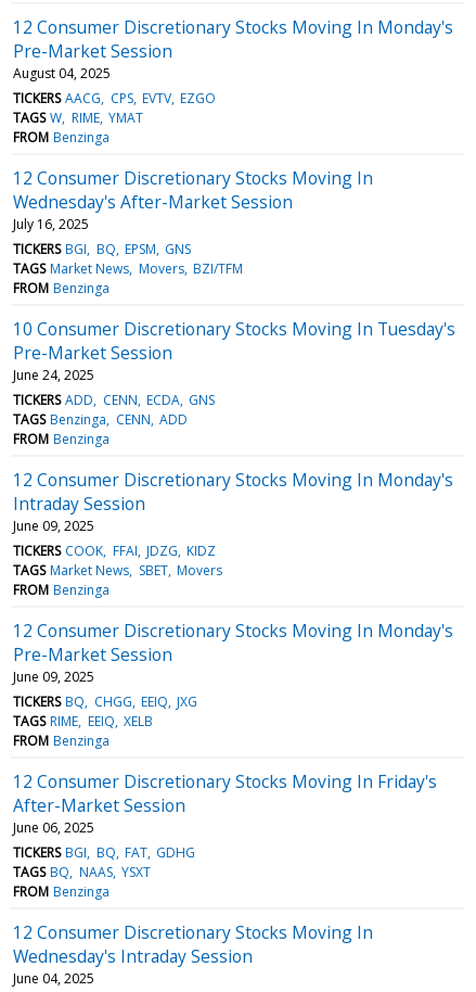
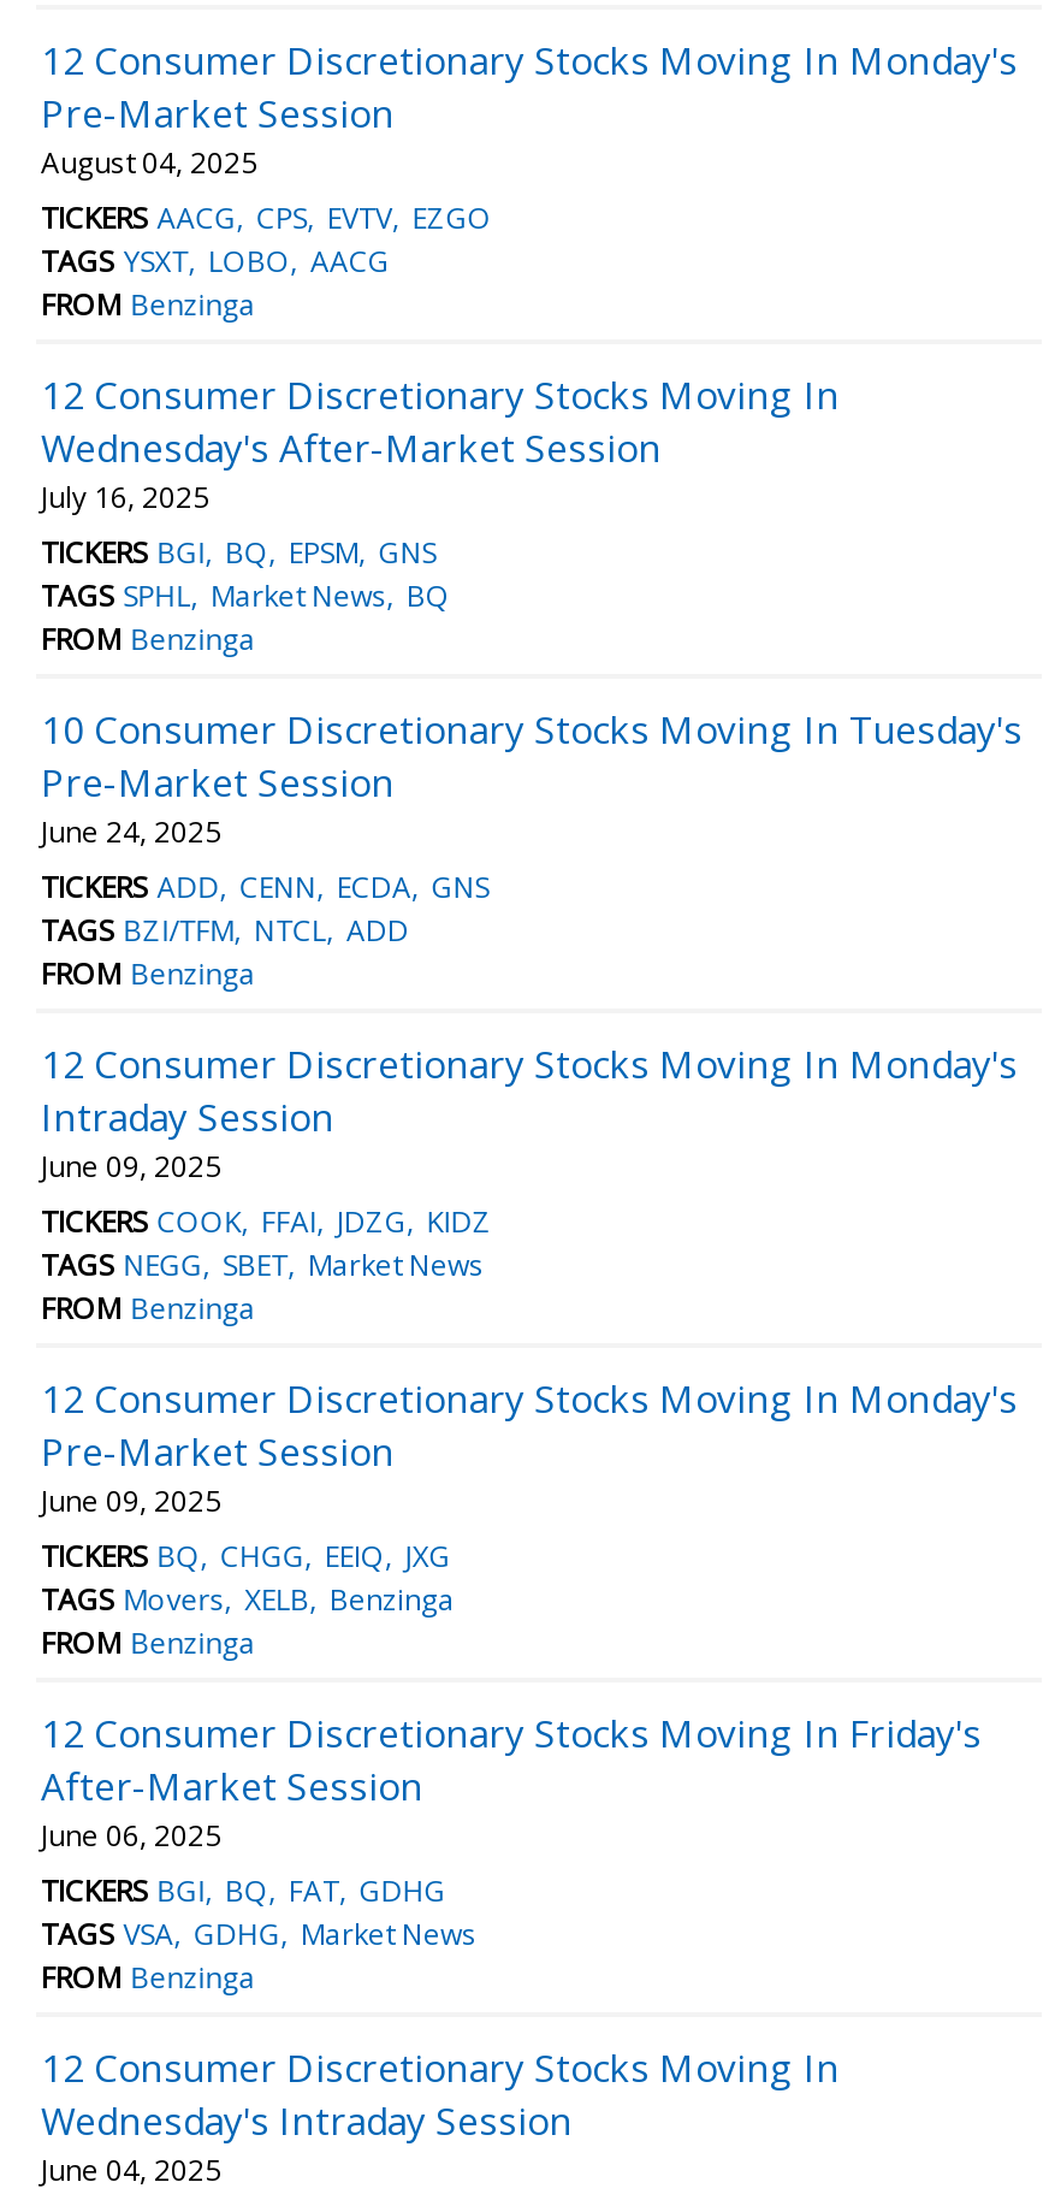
- TAGS W RIME YMAT
+ TAGS YSXT LOBO AACG

- TAGS Market News Movers BZI/TFM
+ TAGS SPHL Market News BQ

- TAGS Benzinga CENN ADD
+ TAGS BZI/TFM NTCL ADD

- TAGS Market News SBET Movers
+ TAGS NEGG SBET Market News

- TAGS RIME EEIQ XELB
+ TAGS Movers XELB Benzinga

- TAGS BQ NAAS YSXT
+ TAGS VSA GDHG Market News
